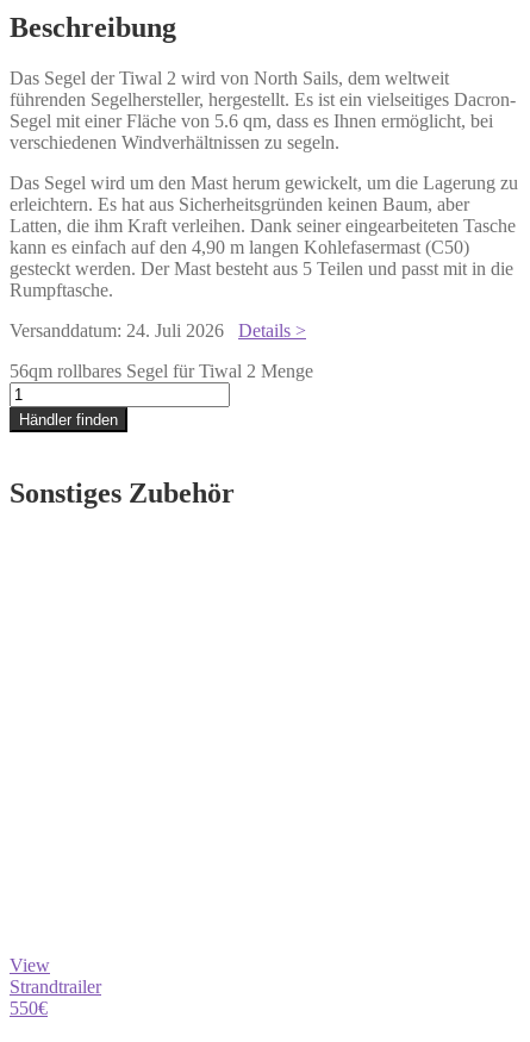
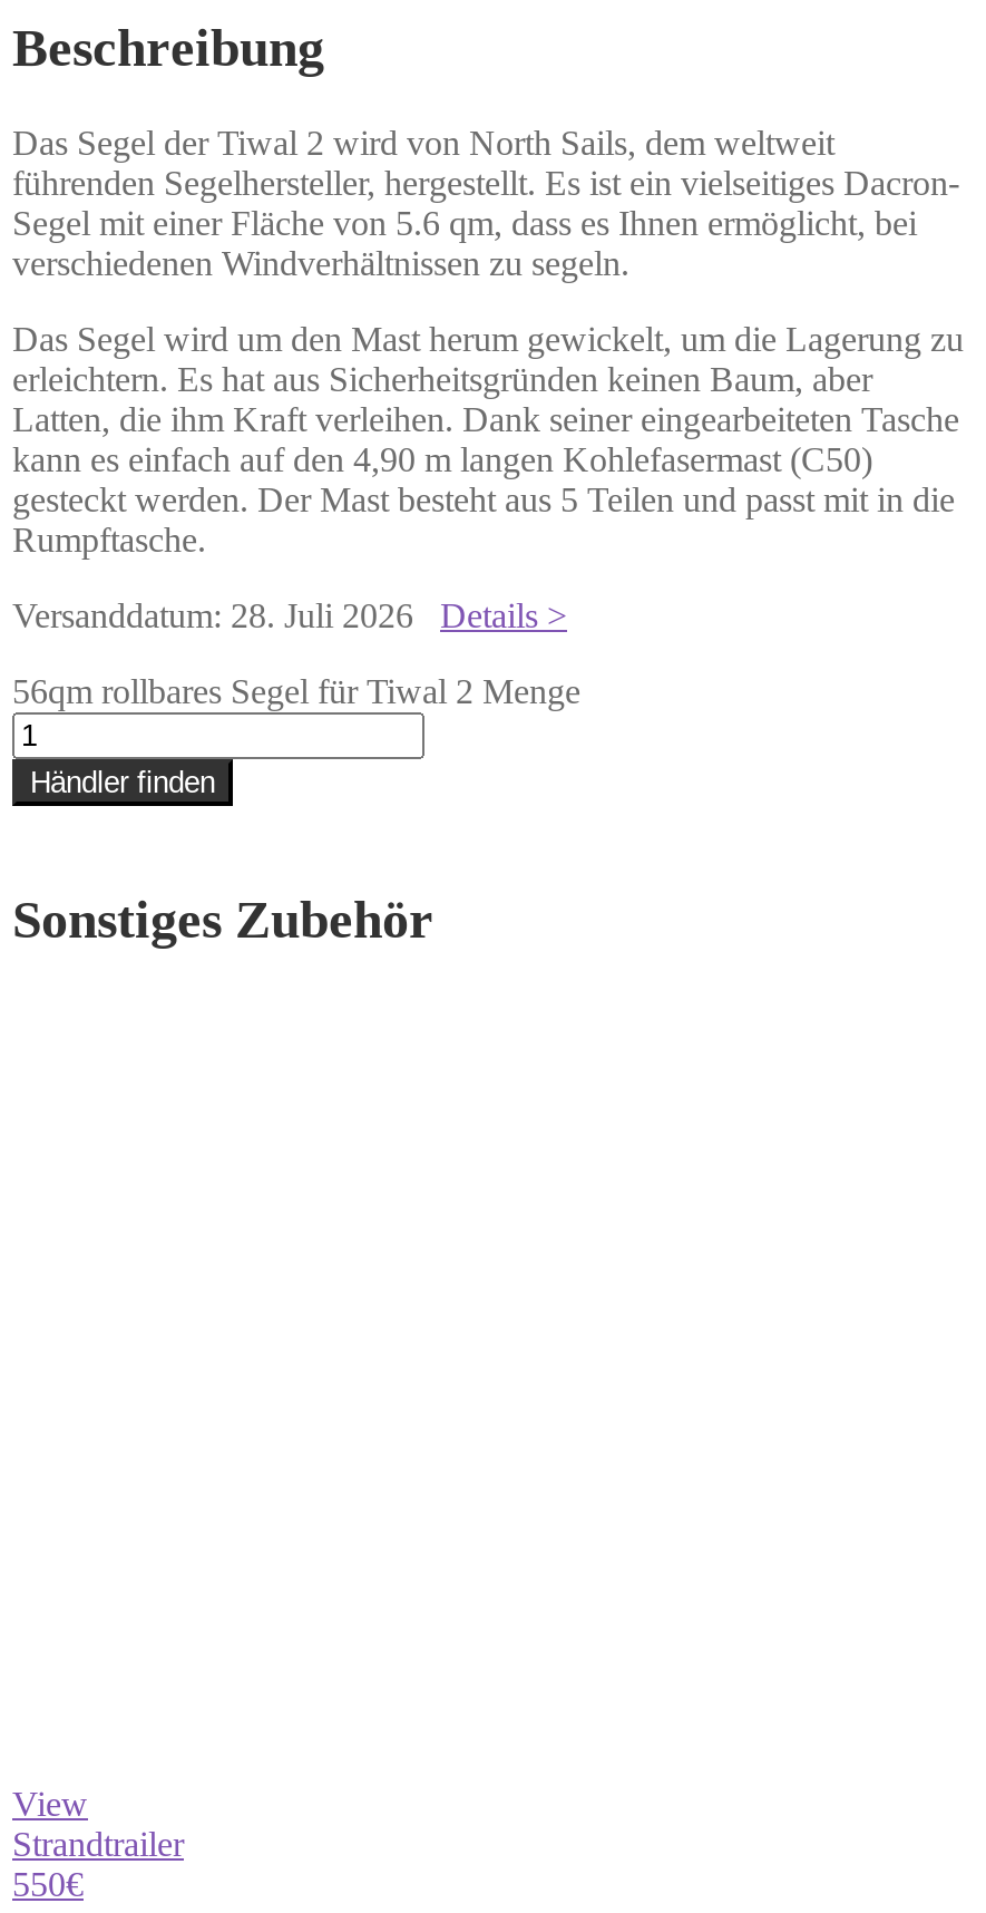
- Versanddatum: 24. Juli 2026 Details >
+ Versanddatum: 28. Juli 2026 Details >
